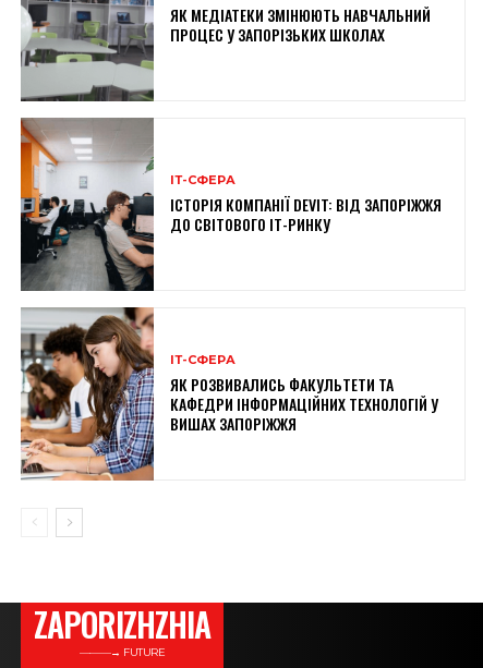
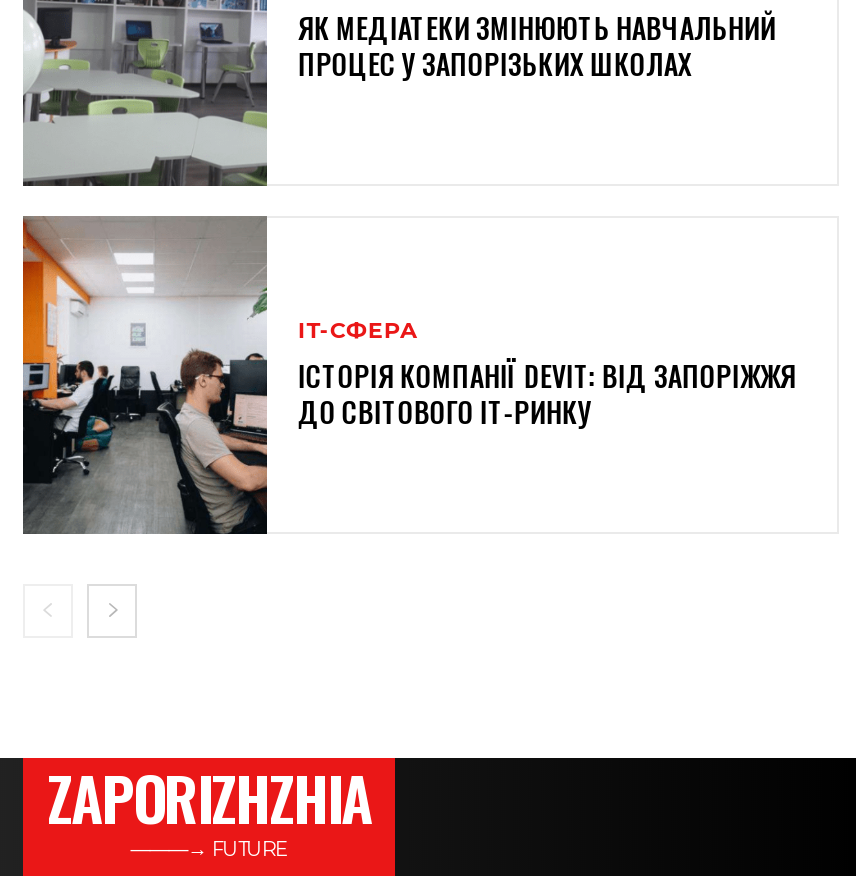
- [image]
- ІТ-СФЕРА
- ЯК РОЗВИВАЛИСЬ ФАКУЛЬТЕТИ ТА
- КАФЕДРИ ІНФОРМАЦІЙНИХ ТЕХНОЛОГІЙ У
- ВИШАХ ЗАПОРІЖЖЯ
